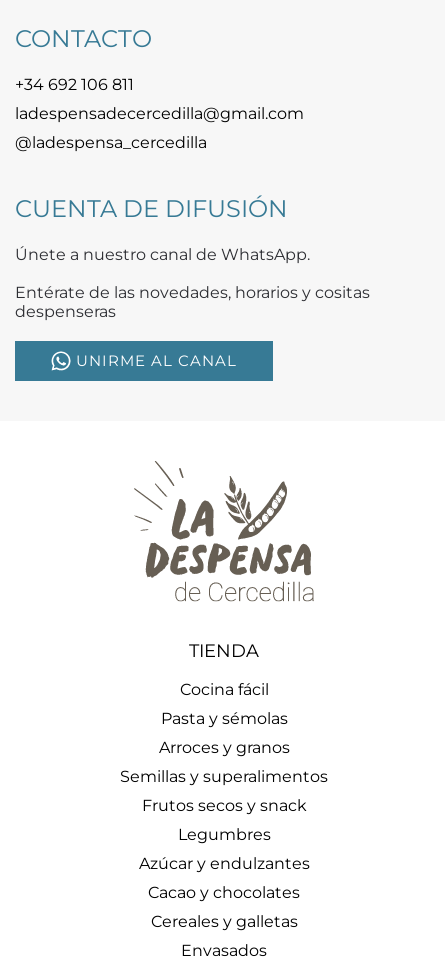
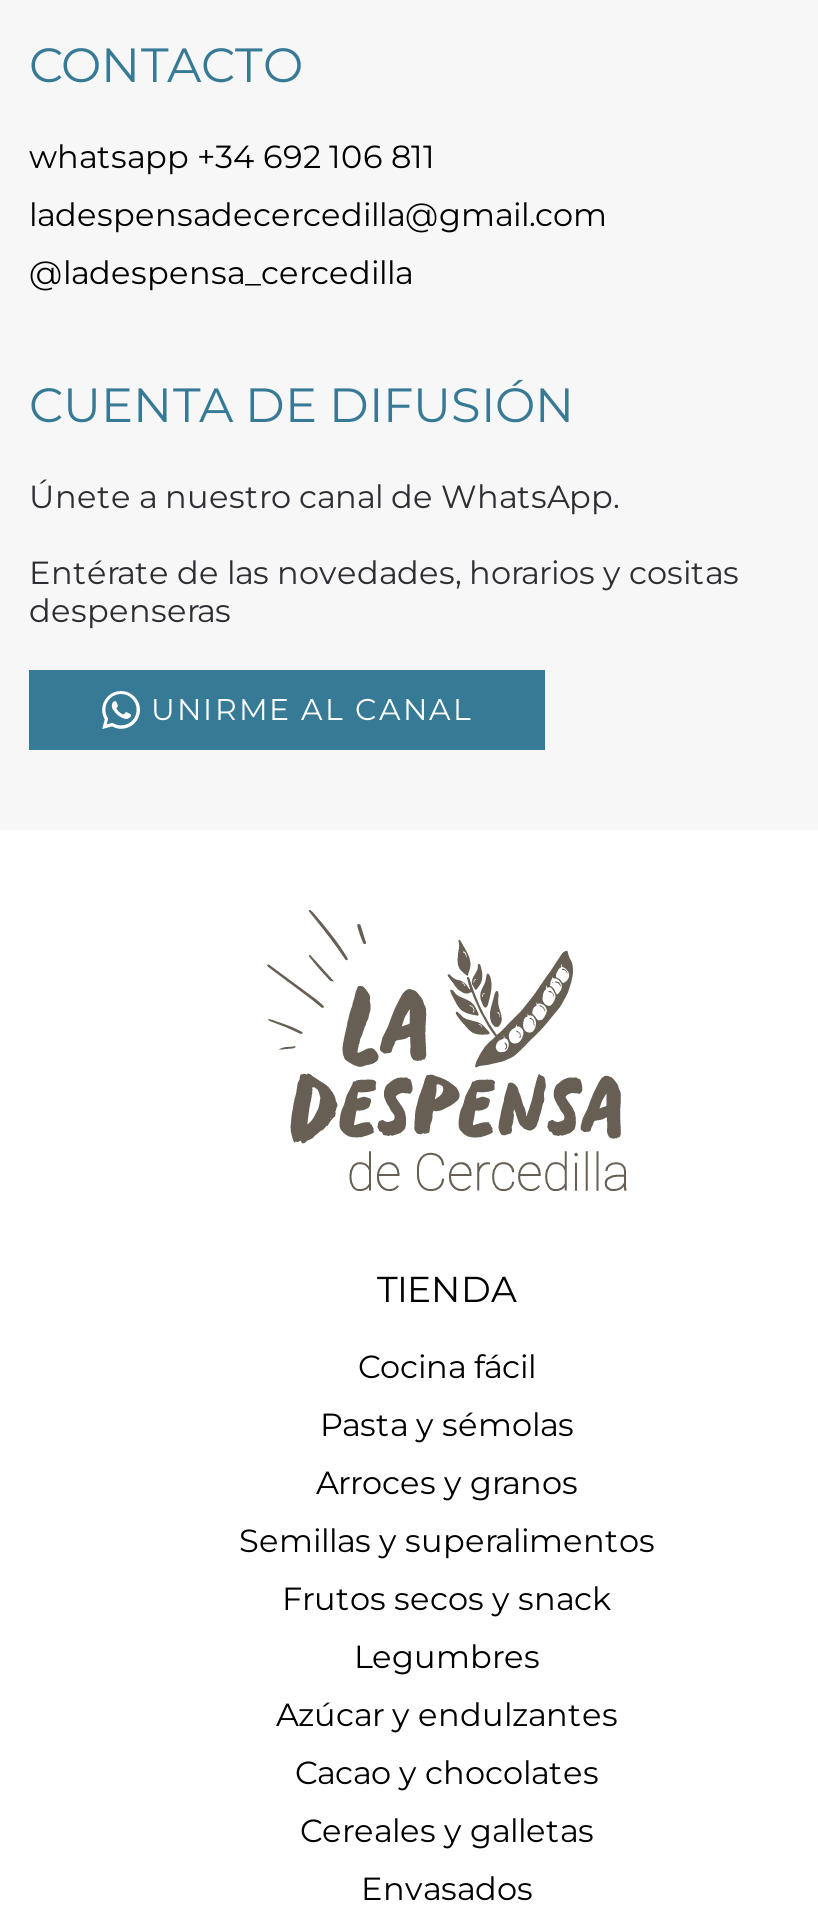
- +34 692 106 811
+ whatsapp +34 692 106 811
